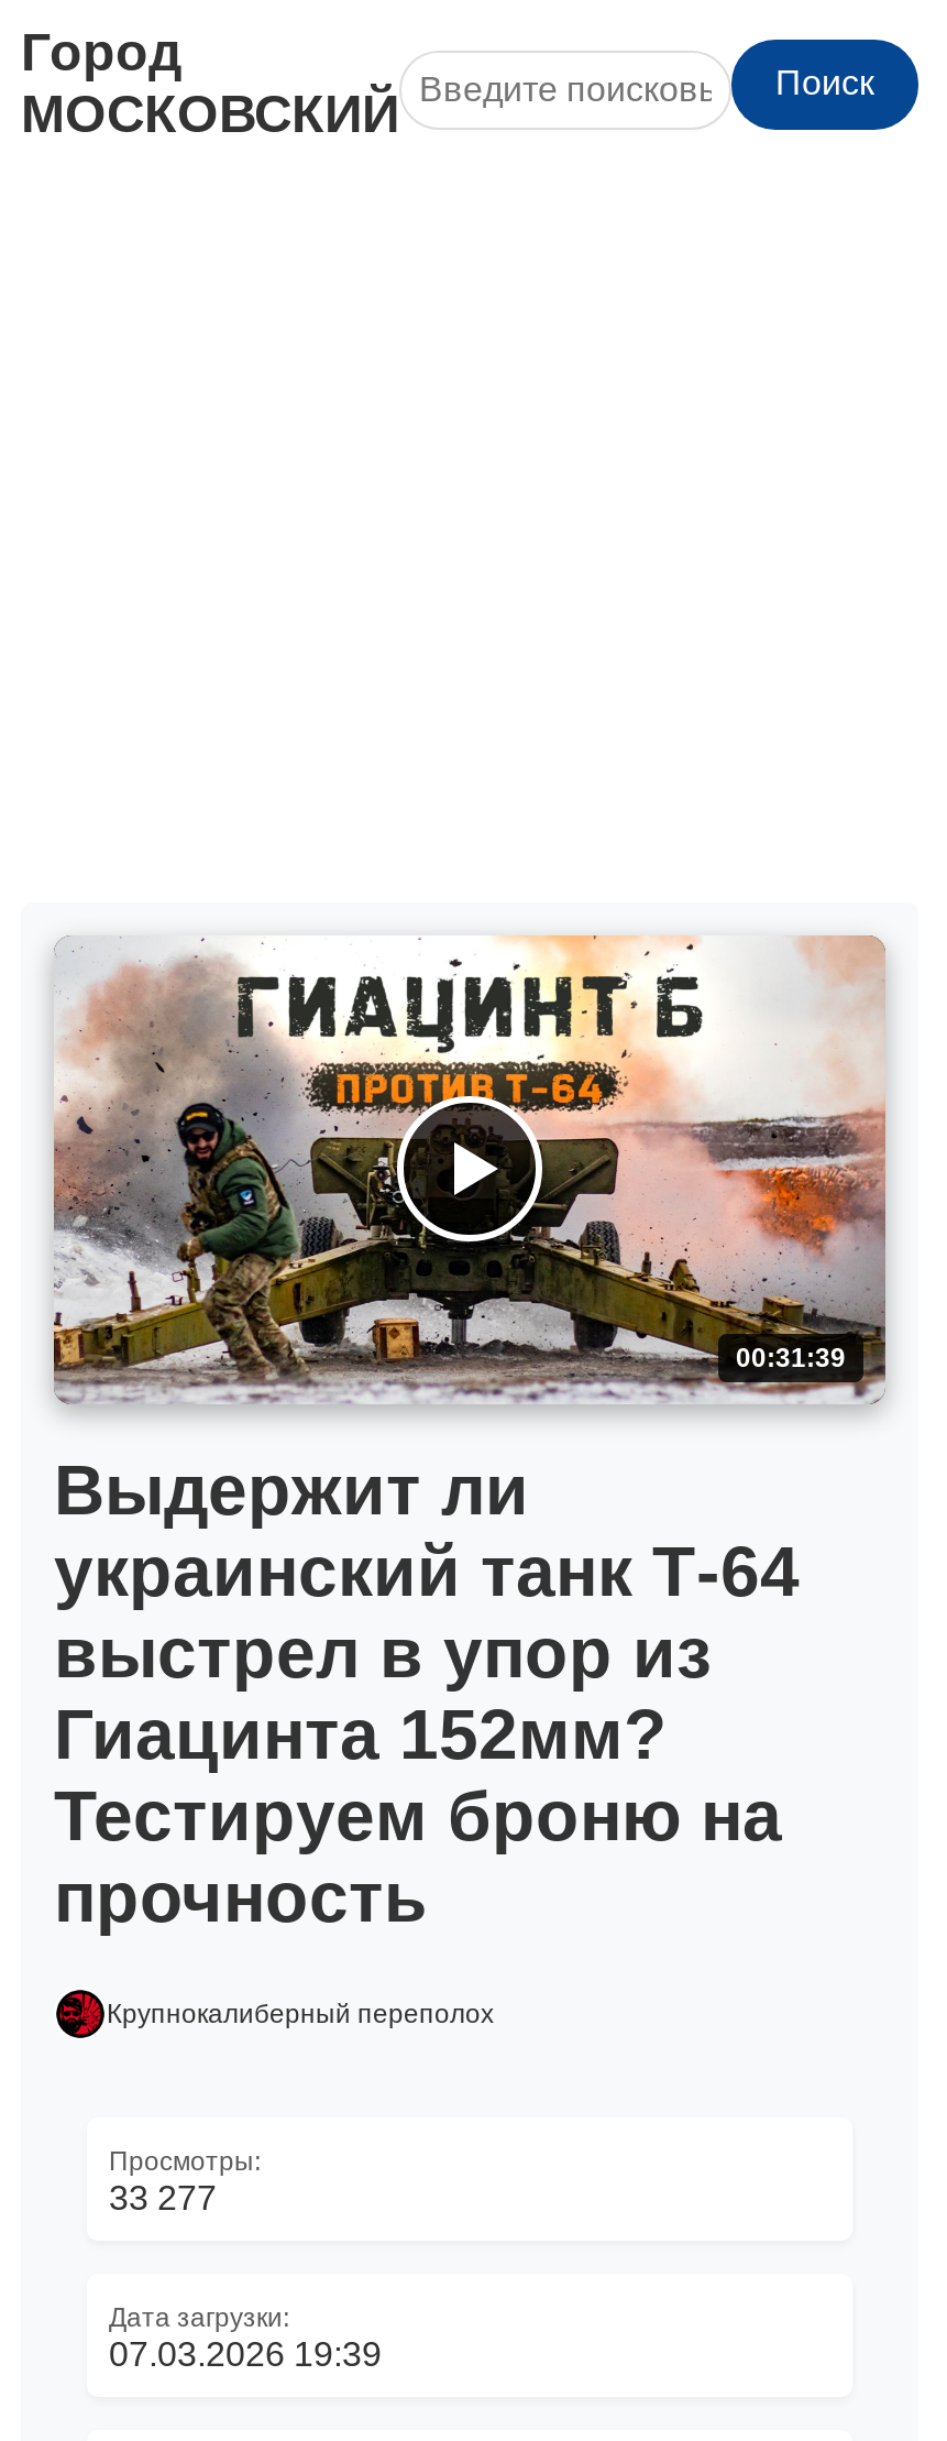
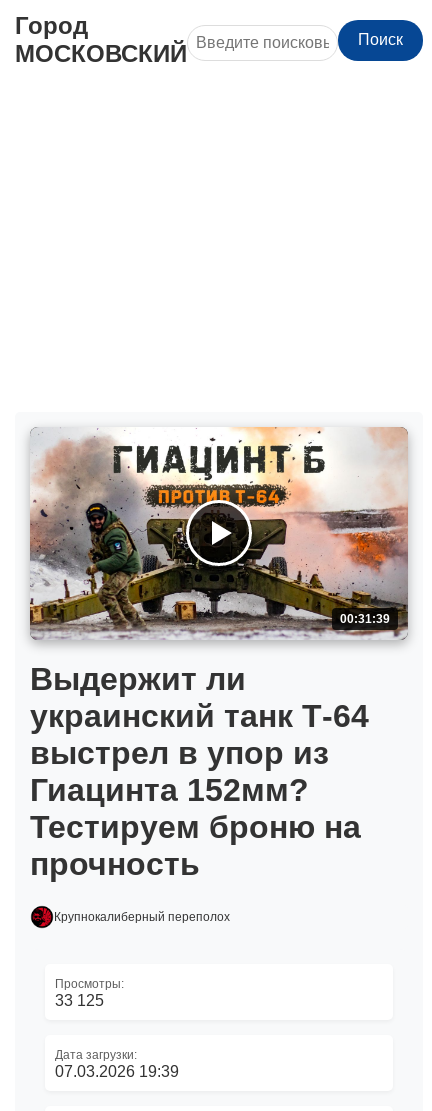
- 33 277
+ 33 125
